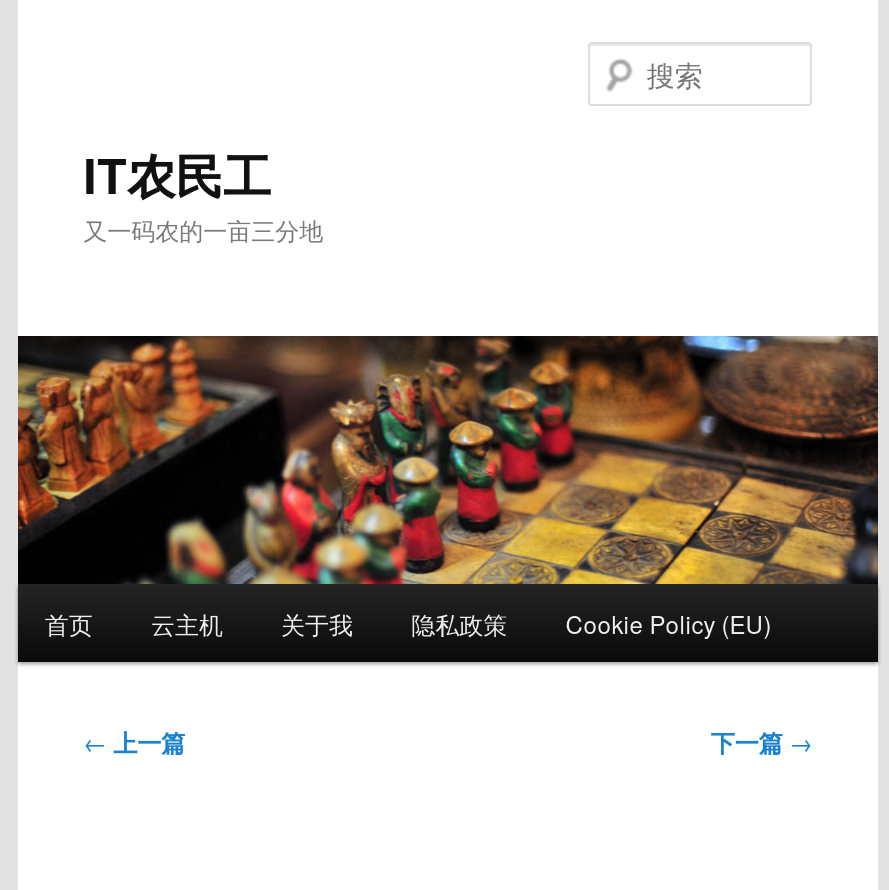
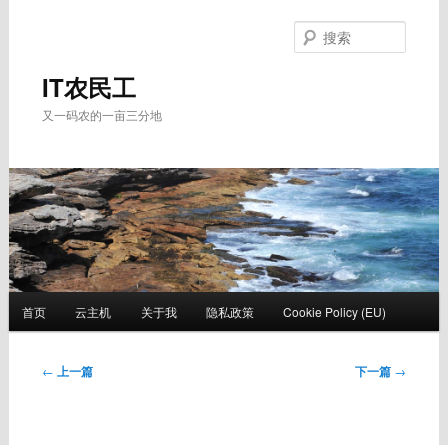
- [image]
+ [image]
